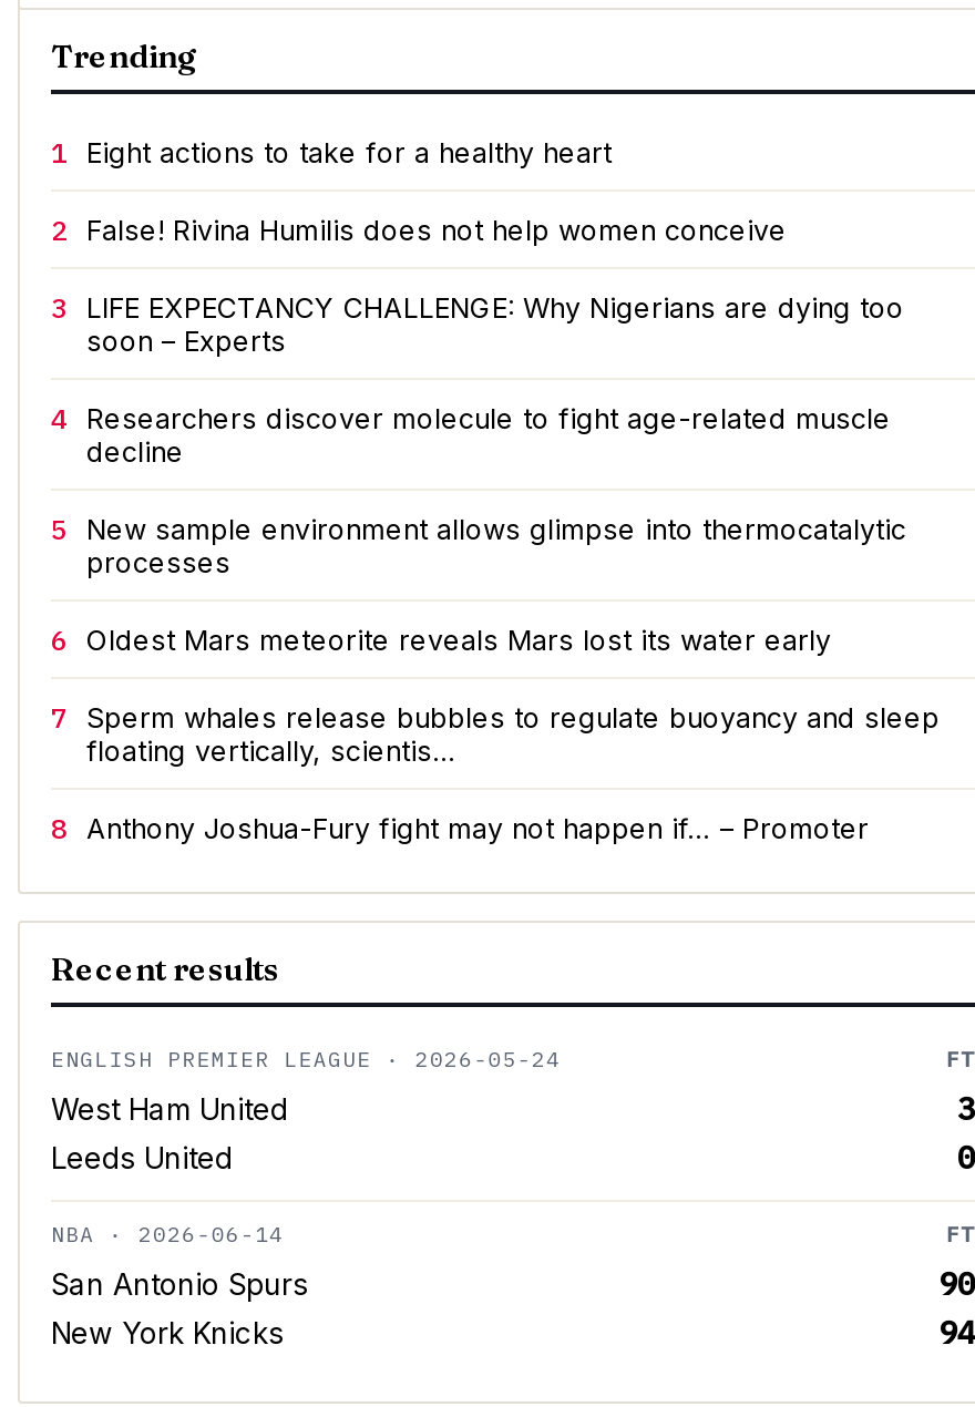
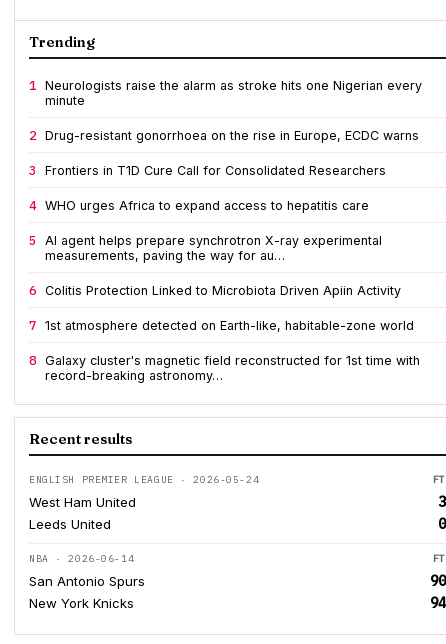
- 1 Eight actions to take for a healthy heart
+ 1 Neurologists raise the alarm as stroke hits one Nigerian every
+ minute

- 2 False! Rivina Humilis does not help women conceive
+ 2 Drug-resistant gonorrhoea on the rise in Europe, ECDC warns

- 3 LIFE EXPECTANCY CHALLENGE: Why Nigerians are dying too
- soon – Experts
+ 3 Frontiers in T1D Cure Call for Consolidated Researchers

- 4 Researchers discover molecule to fight age-related muscle
- decline
+ 4 WHO urges Africa to expand access to hepatitis care

- 5 New sample environment allows glimpse into thermocatalytic
- processes
+ 5 AI agent helps prepare synchrotron X-ray experimental
+ measurements, paving the way for au…

- 6 Oldest Mars meteorite reveals Mars lost its water early
+ 6 Colitis Protection Linked to Microbiota Driven Apiin Activity

- 7 Sperm whales release bubbles to regulate buoyancy and sleep
- floating vertically, scientis…
+ 7 1st atmosphere detected on Earth-like, habitable-zone world

- 8 Anthony Joshua-Fury fight may not happen if… – Promoter
+ 8 Galaxy cluster's magnetic field reconstructed for 1st time with
+ record-breaking astronomy…
